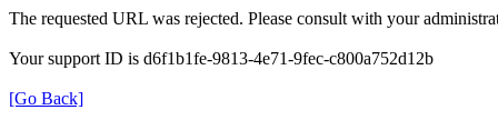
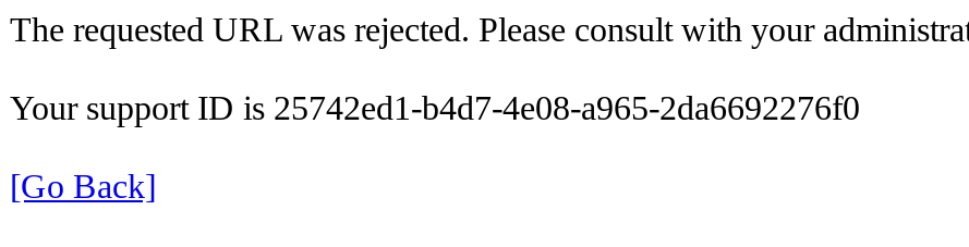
- Your support ID is d6f1b1fe-9813-4e71-9fec-c800a752d12b
+ Your support ID is 25742ed1-b4d7-4e08-a965-2da6692276f0
